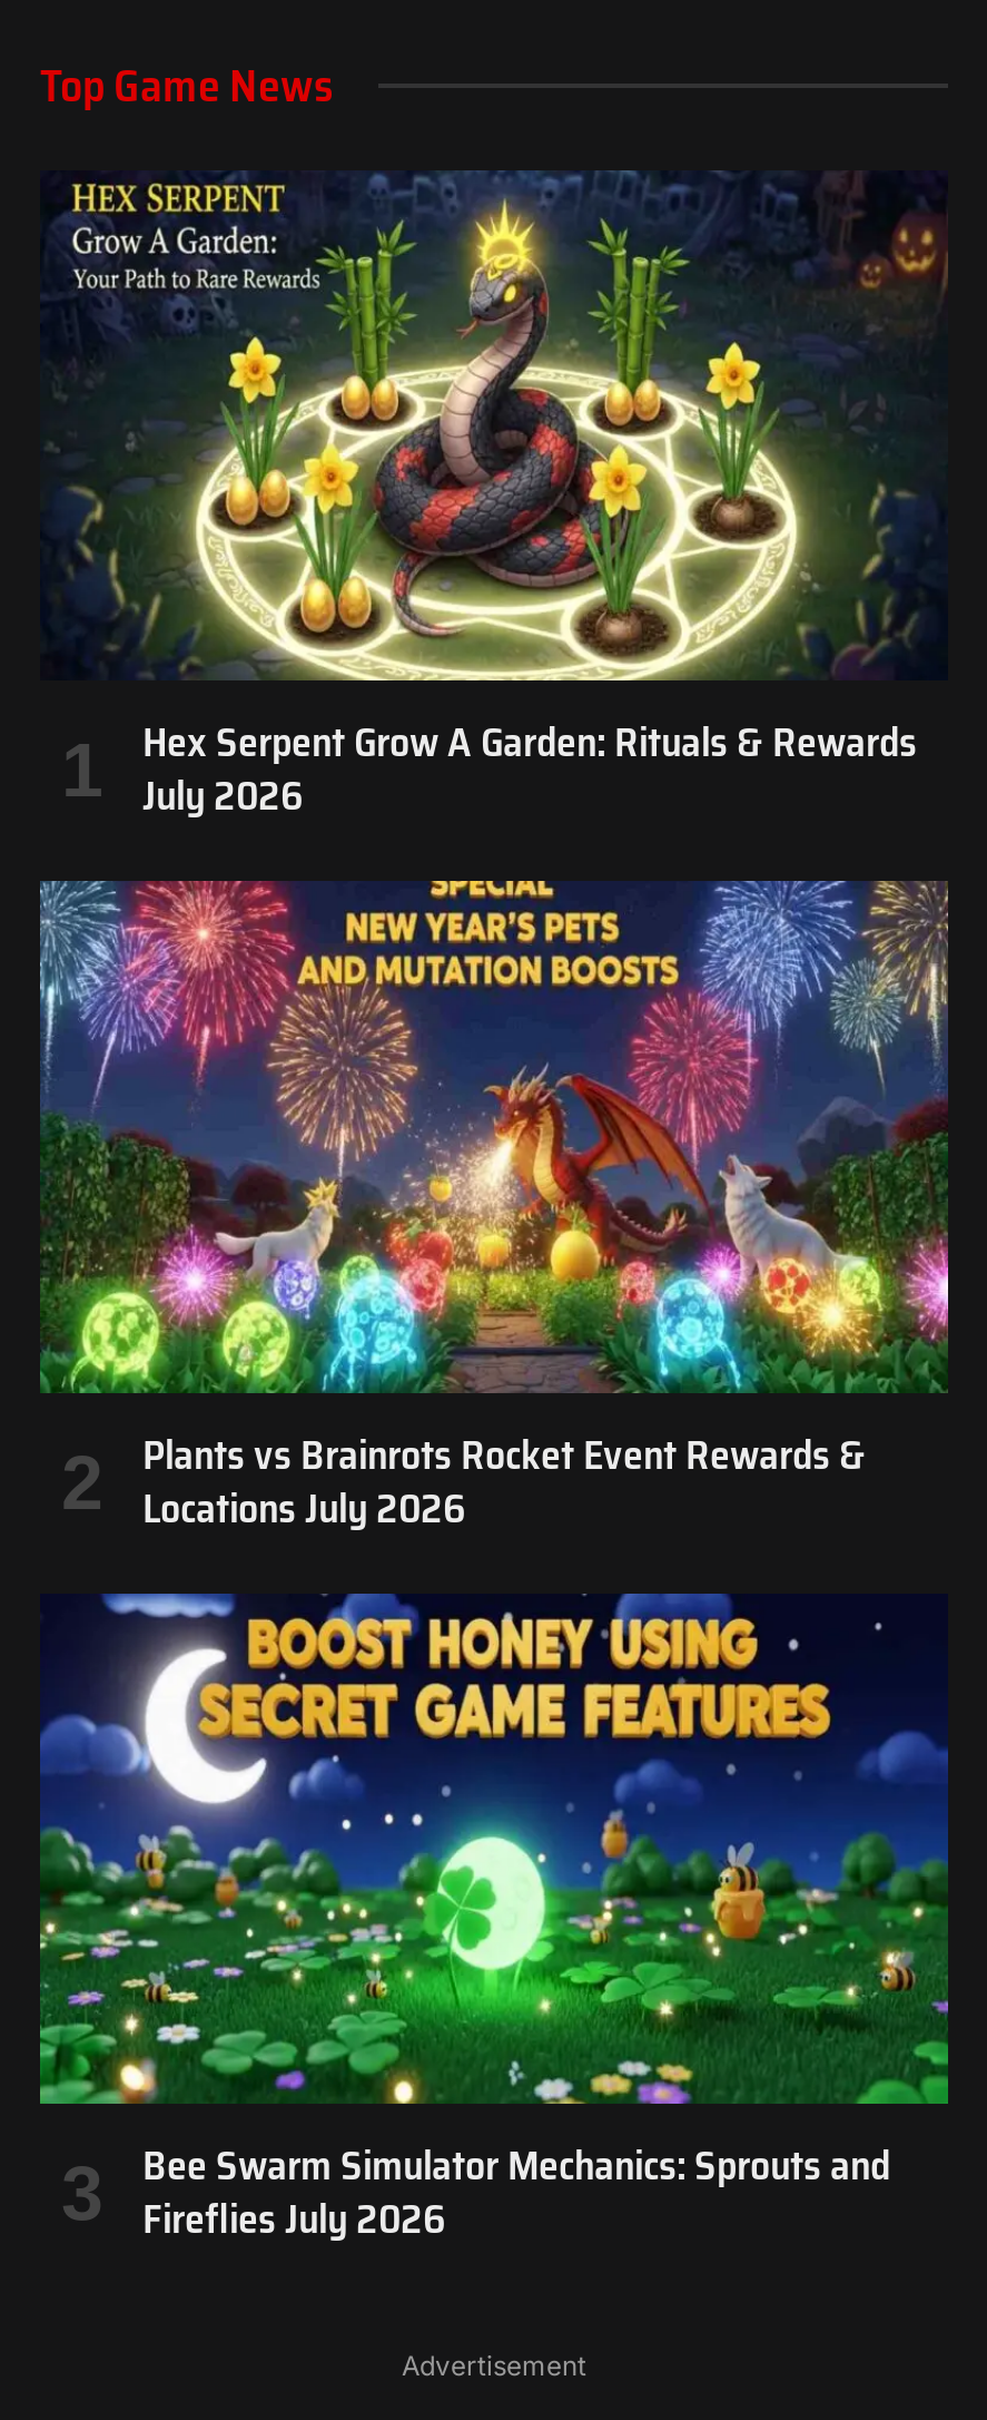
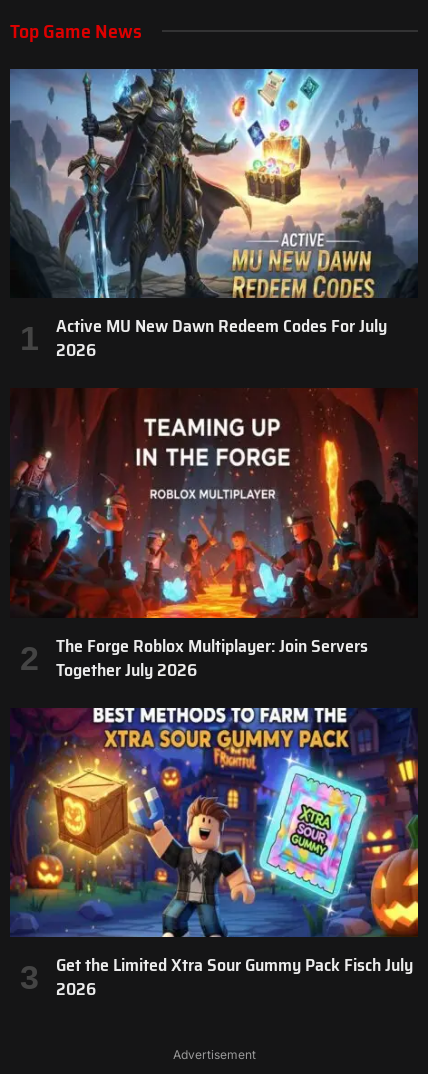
- [image]
- Hex Serpent Grow A Garden: Rituals & Rewards
- July 2026
+ [image]
+ Active MU New Dawn Redeem Codes For July
+ 2026

- [image]
- Plants vs Brainrots Rocket Event Rewards &
- Locations July 2026
+ [image]
+ The Forge Roblox Multiplayer: Join Servers
+ Together July 2026

- [image]
- Bee Swarm Simulator Mechanics: Sprouts and
- Fireflies July 2026
+ [image]
+ Get the Limited Xtra Sour Gummy Pack Fisch July
+ 2026
